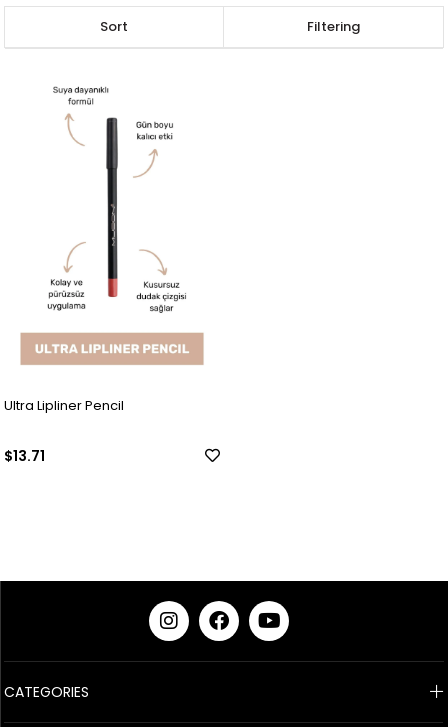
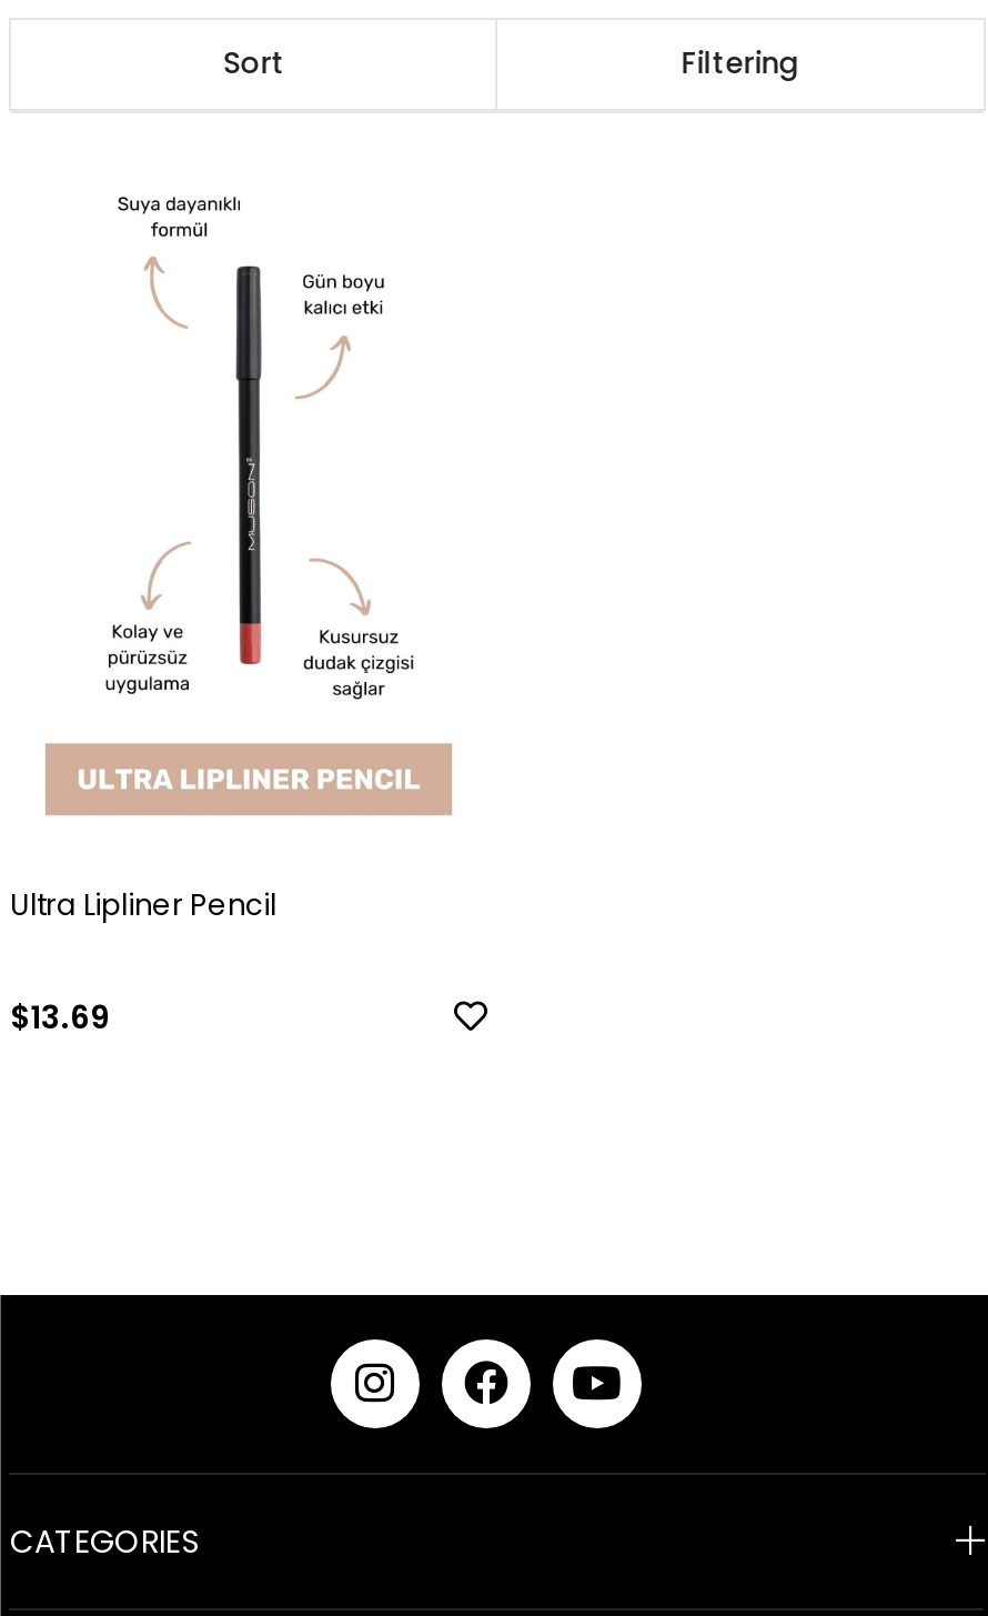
- $13.71
+ $13.69
